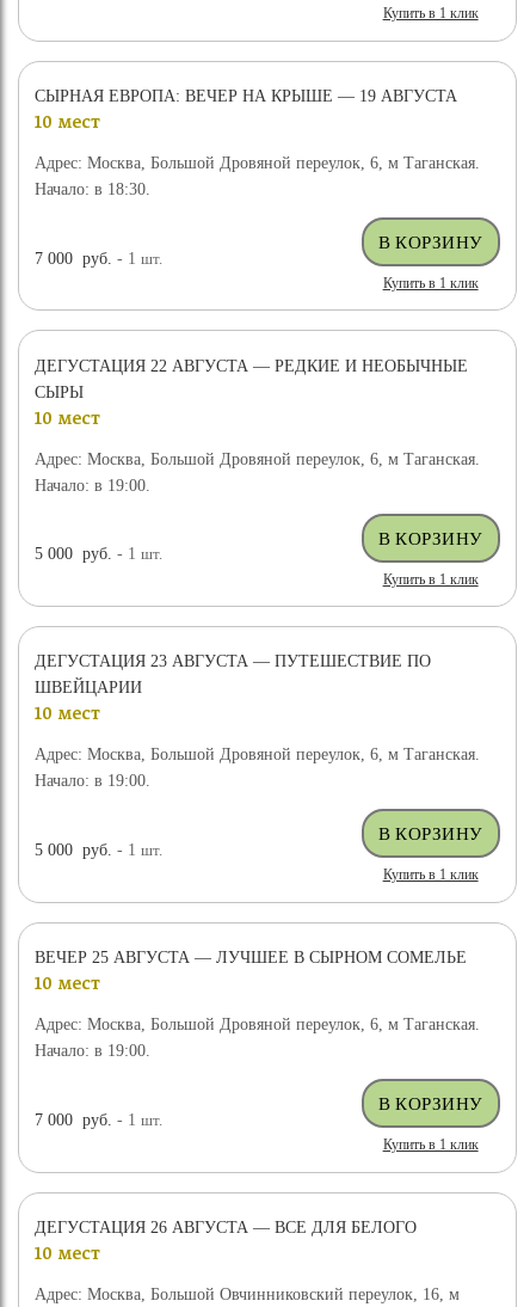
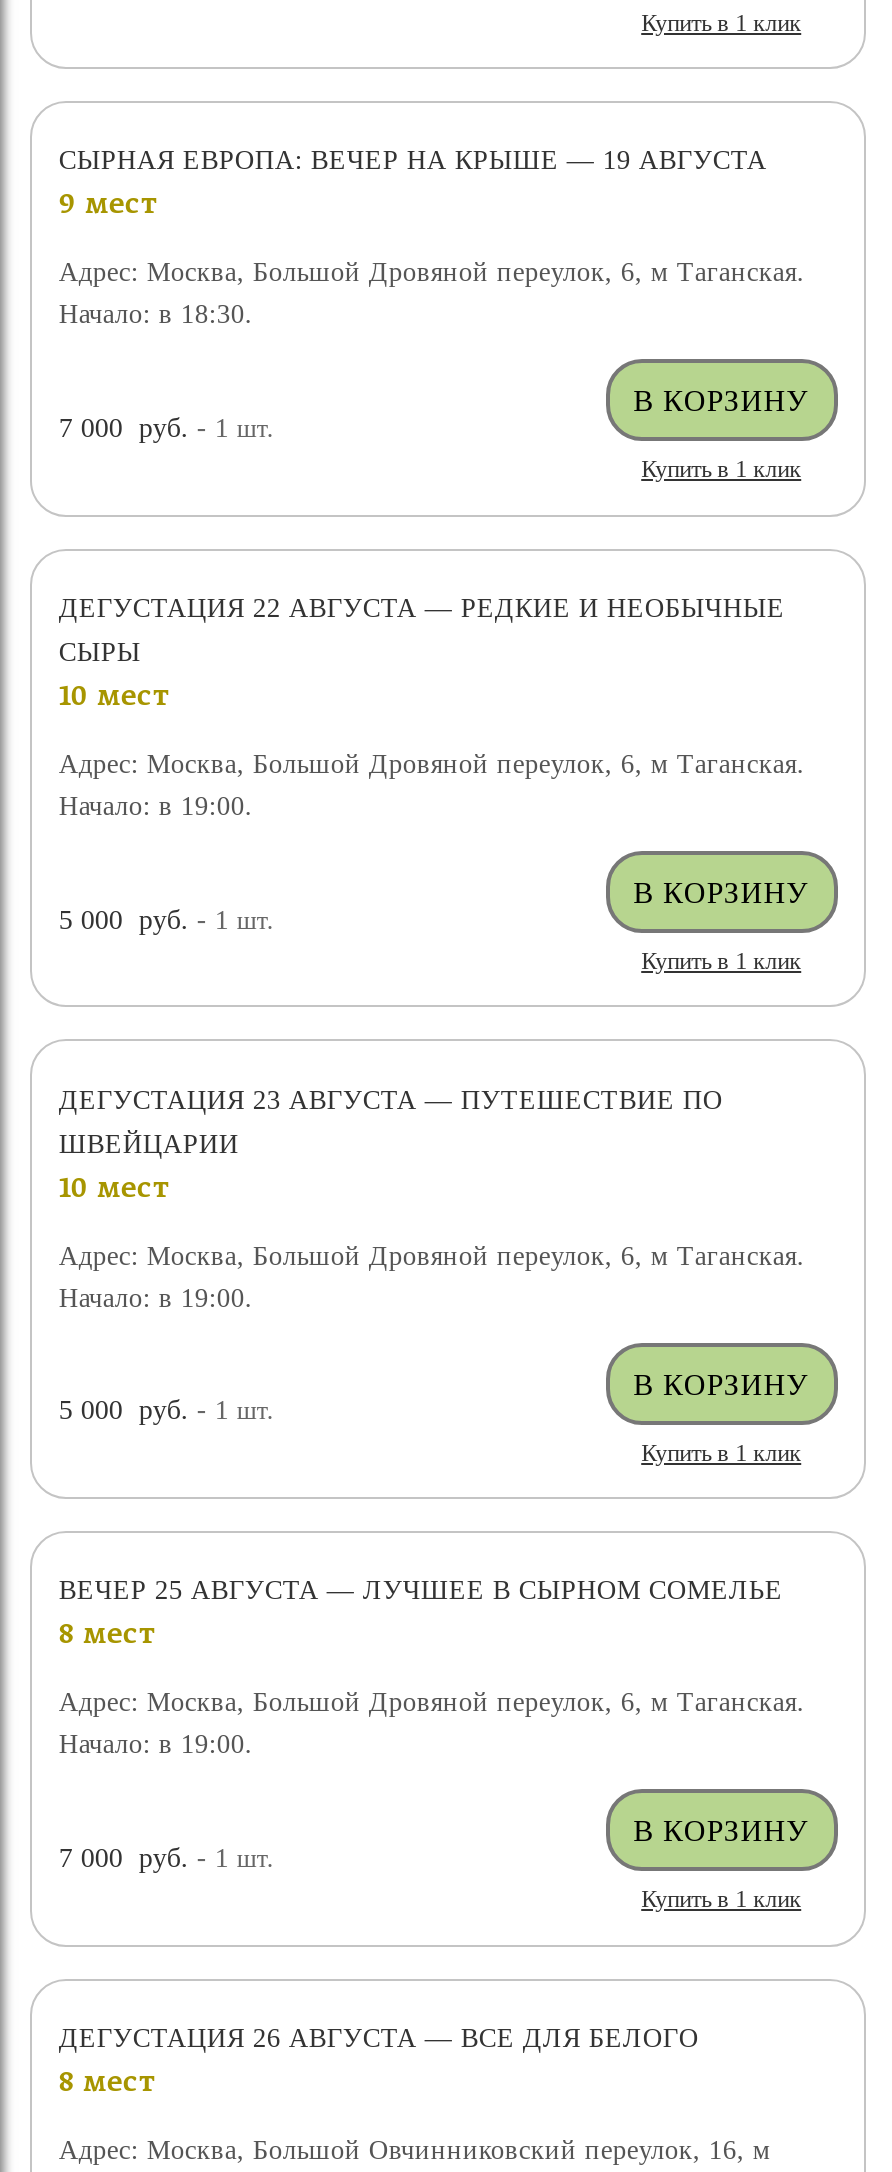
- 10 мест
+ 9 мест

- 10 мест
+ 8 мест

- 10 мест
+ 8 мест
